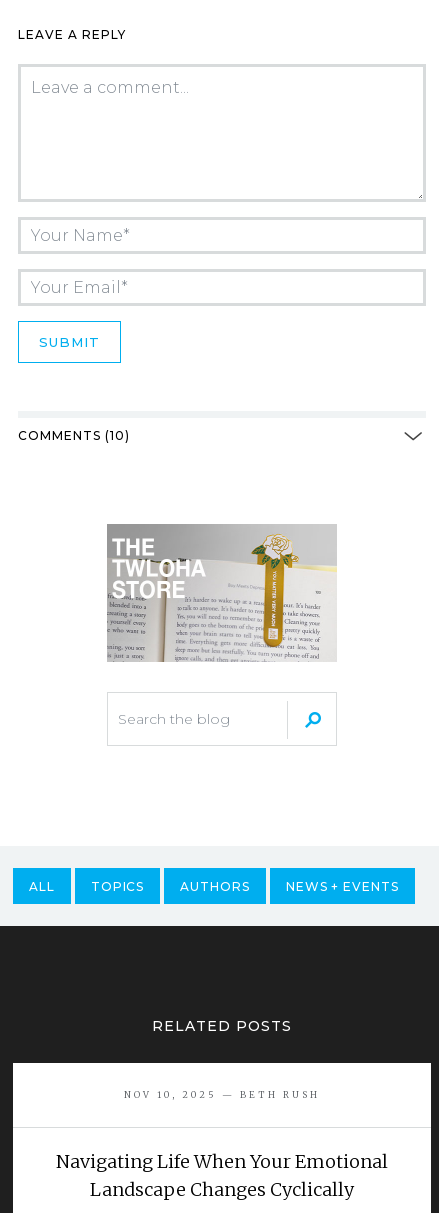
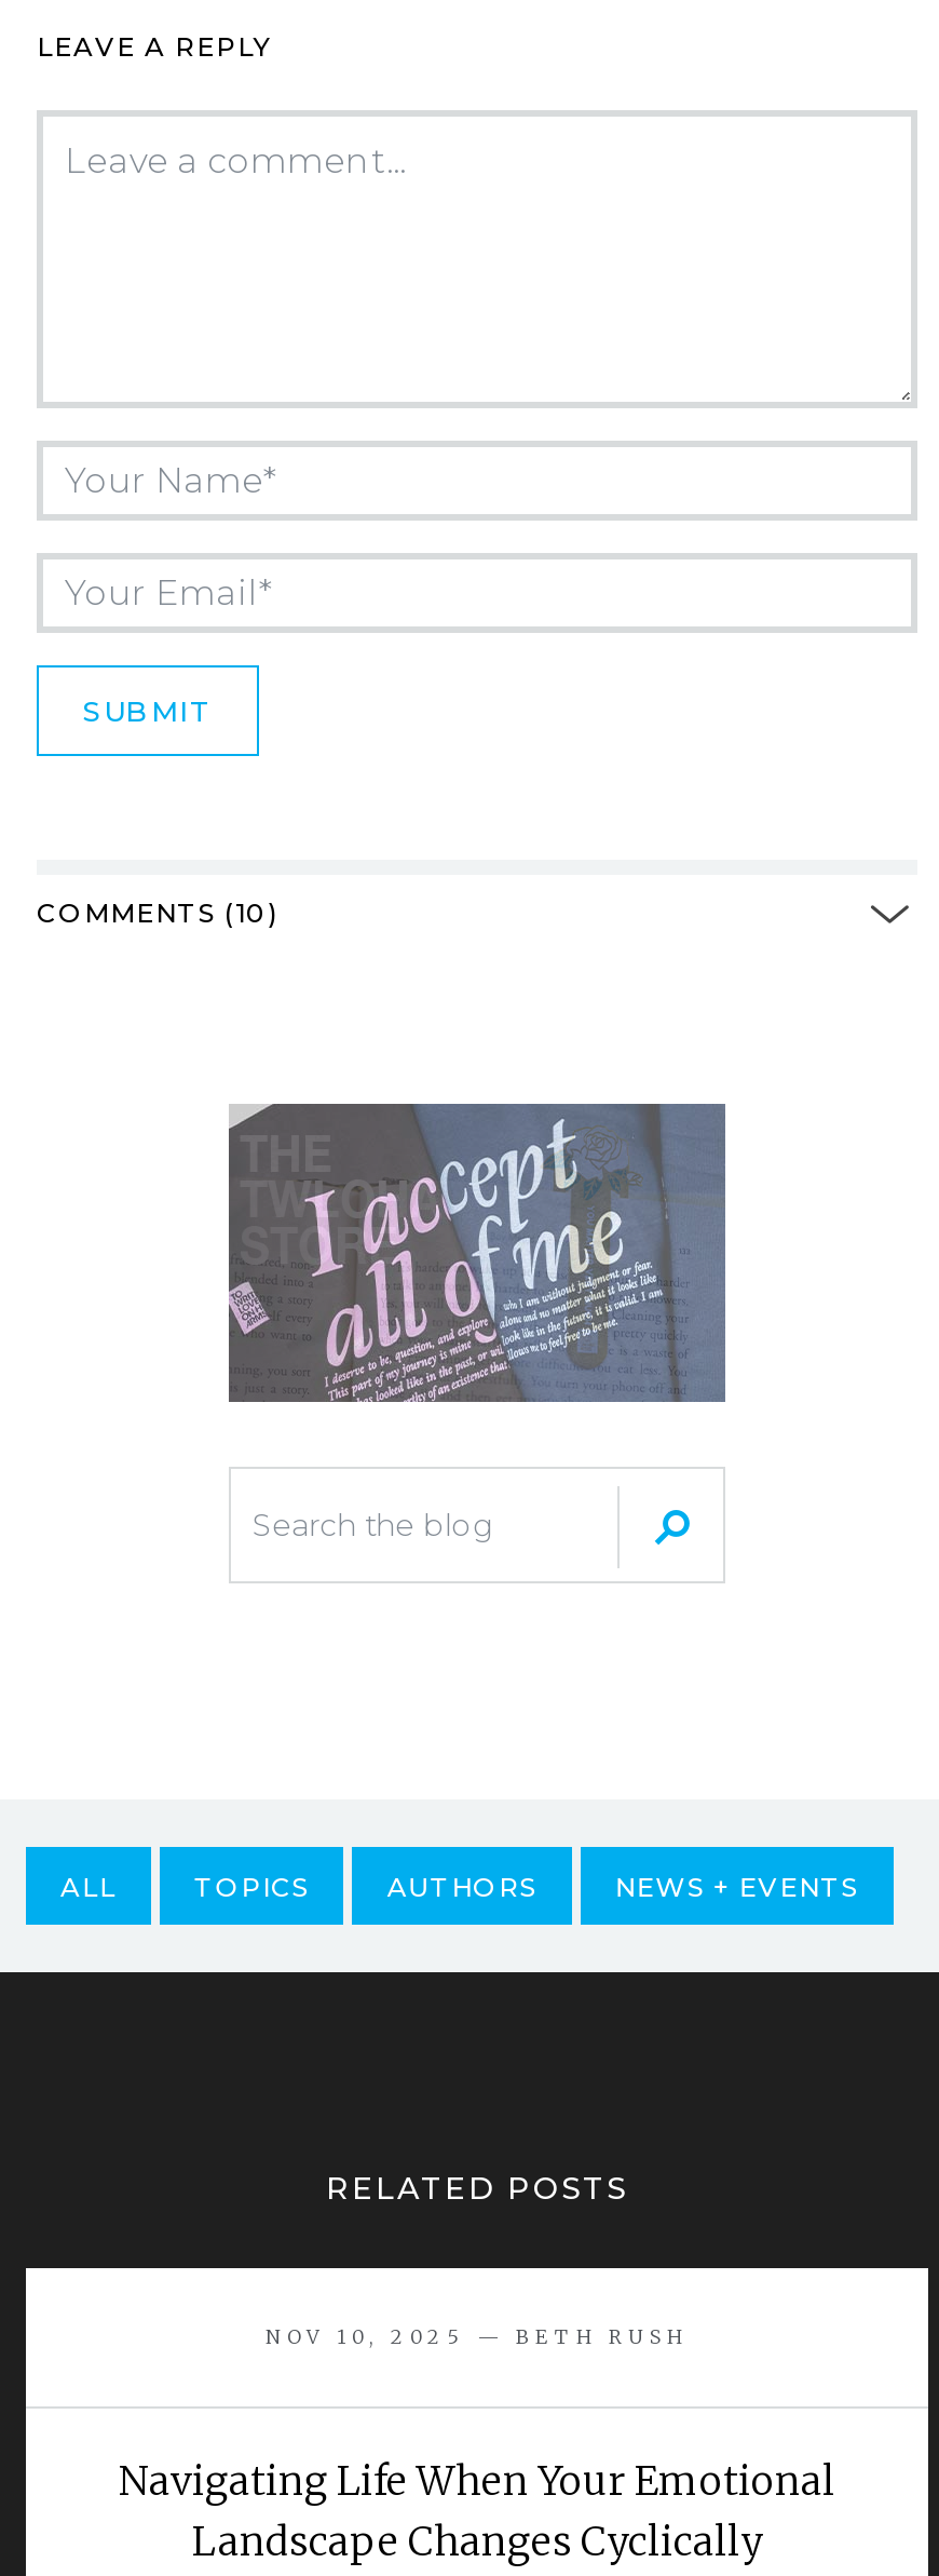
- [image]
+ [image]
